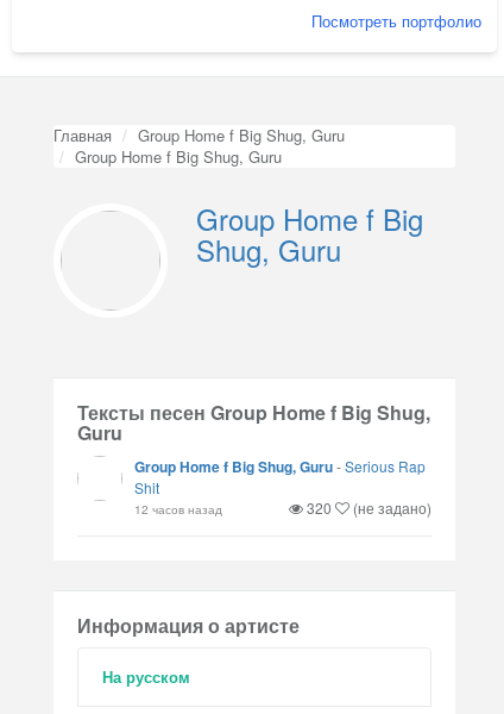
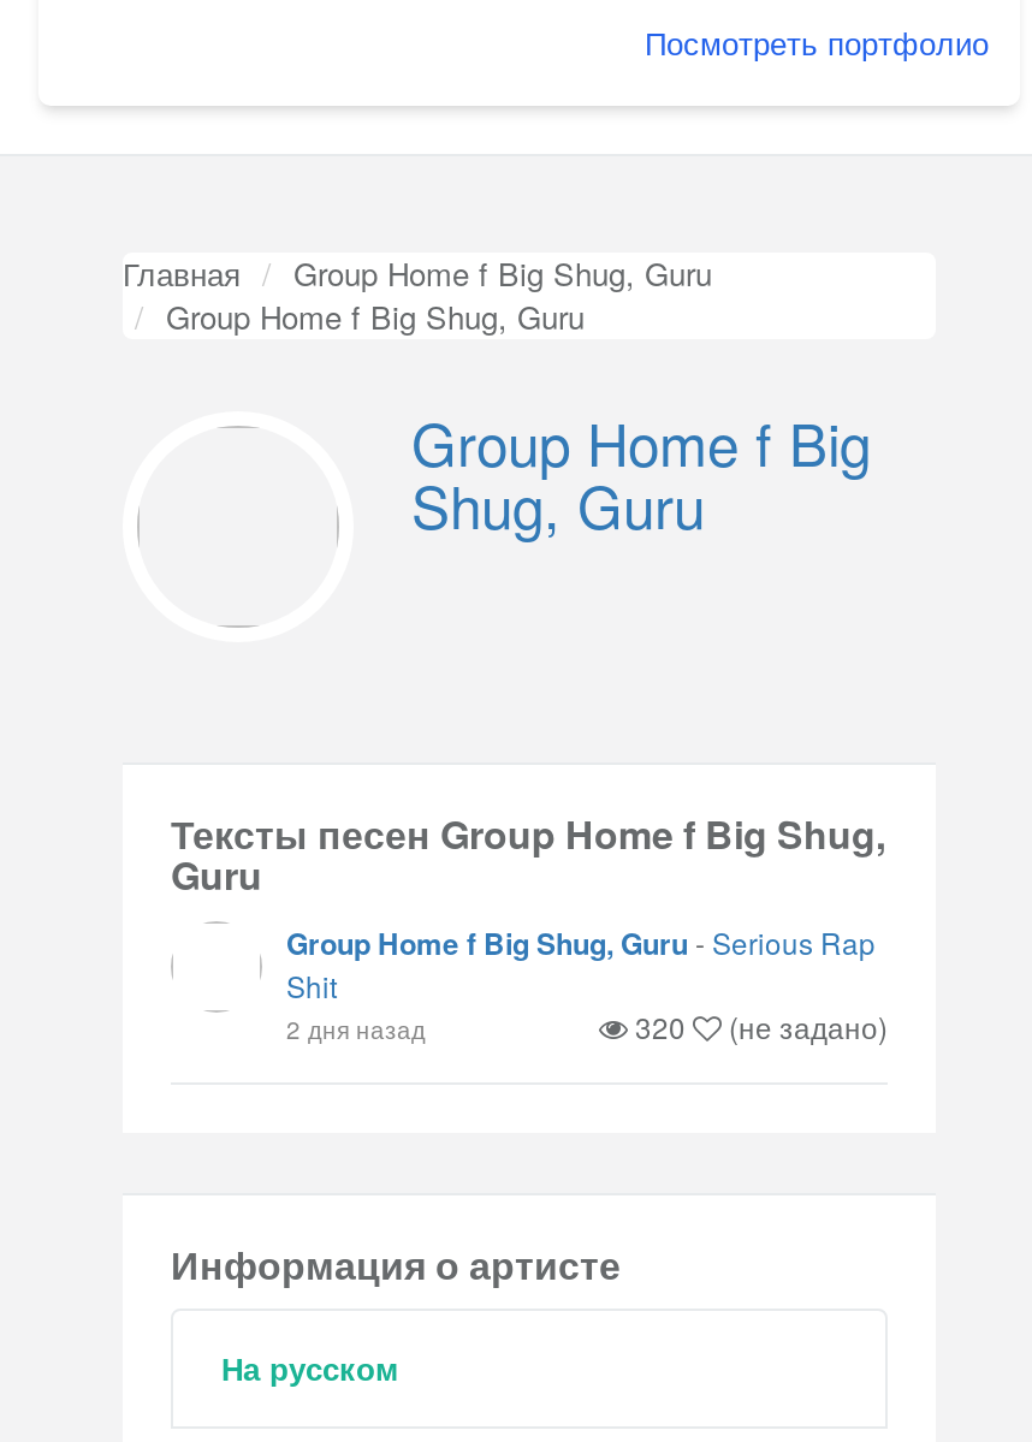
- 12 часов назад
+ 2 дня назад
